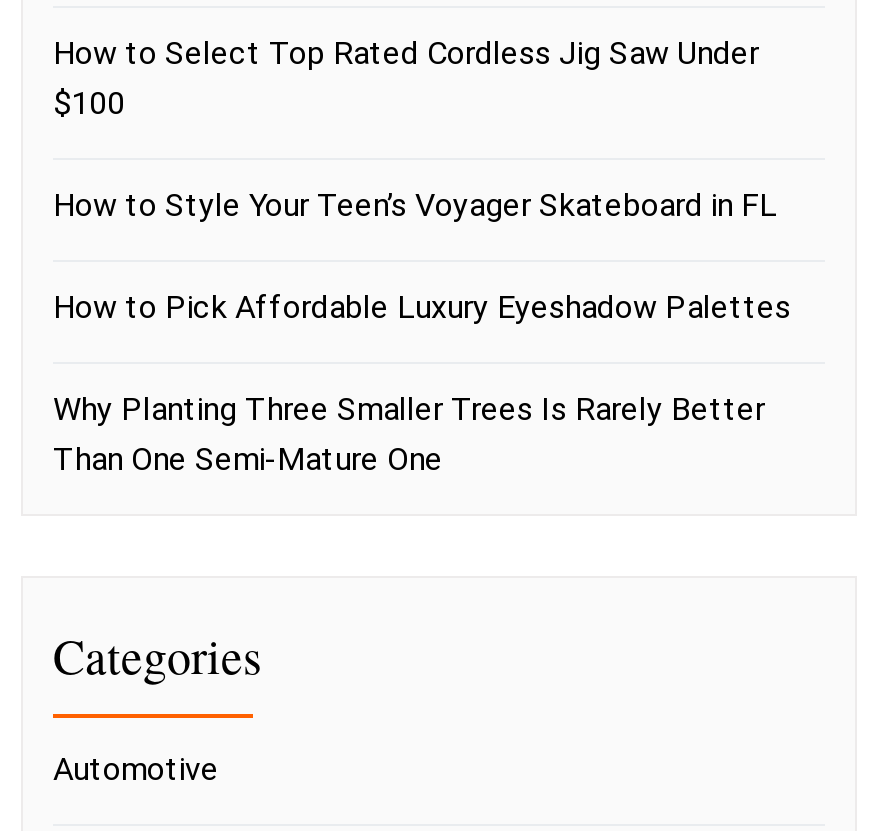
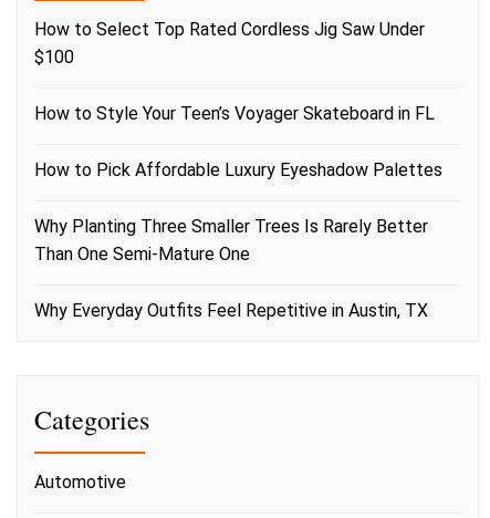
+ Why Everyday Outfits Feel Repetitive in Austin, TX
